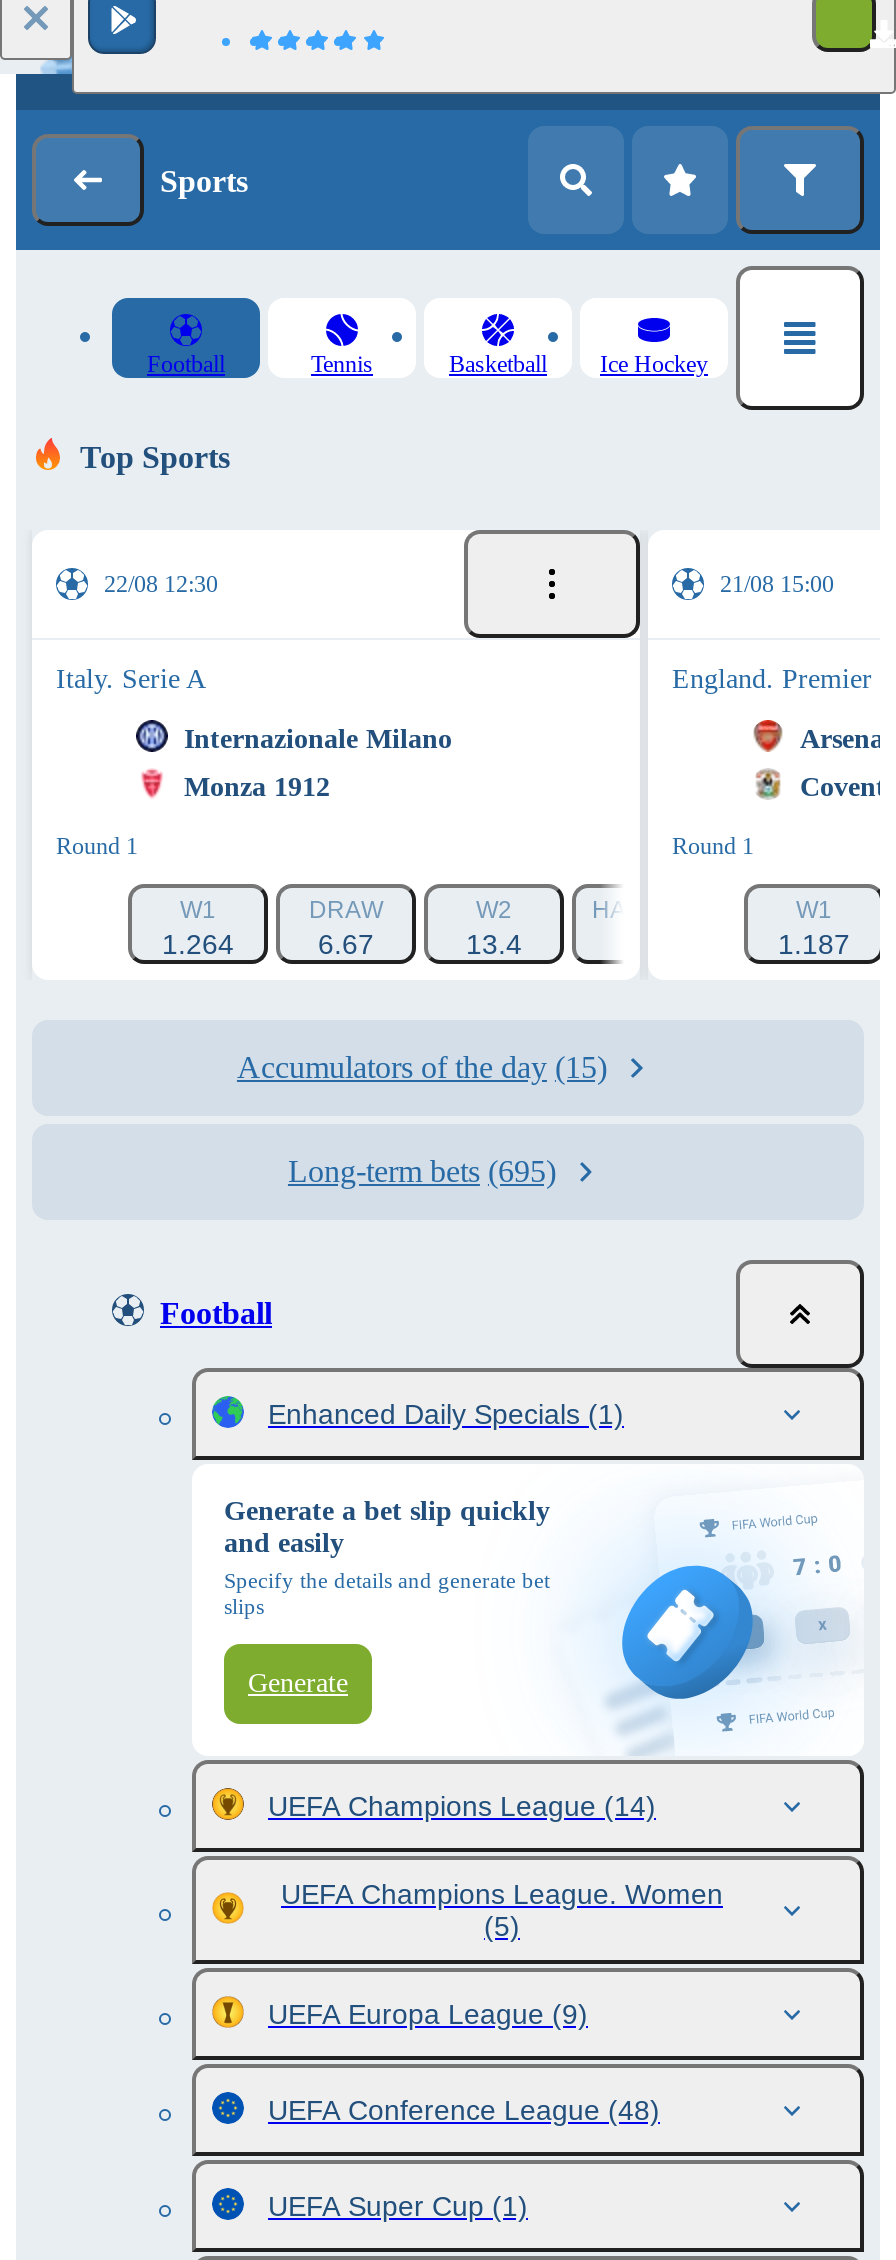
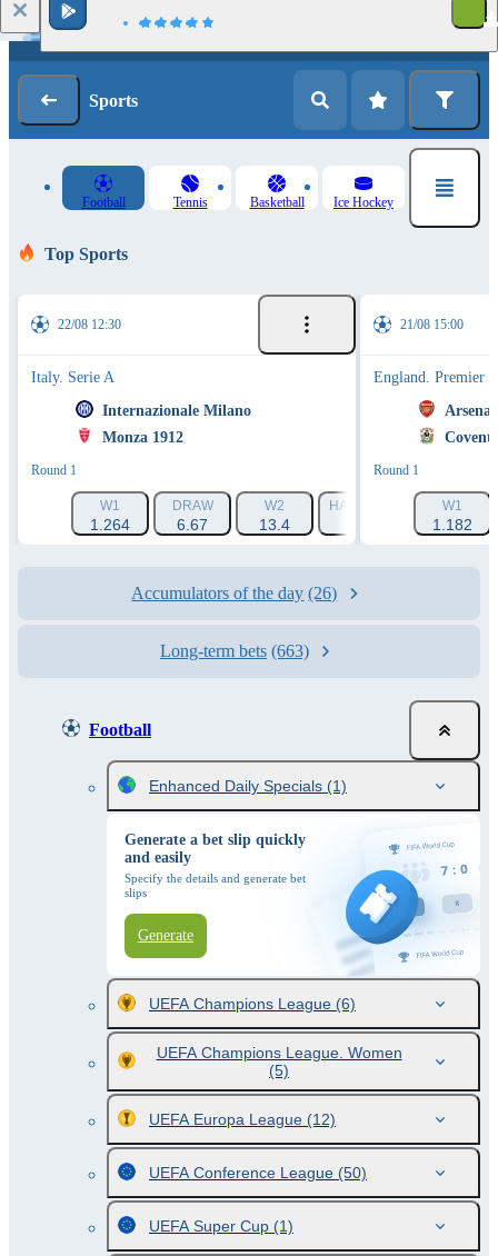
- 1.187
+ 1.182

- Accumulators of the day (15)
+ Accumulators of the day (26)

- Long-term bets (695)
+ Long-term bets (663)

- UEFA Champions League (14)
+ UEFA Champions League (6)

- UEFA Europa League (9)
+ UEFA Europa League (12)

- UEFA Conference League (48)
+ UEFA Conference League (50)
